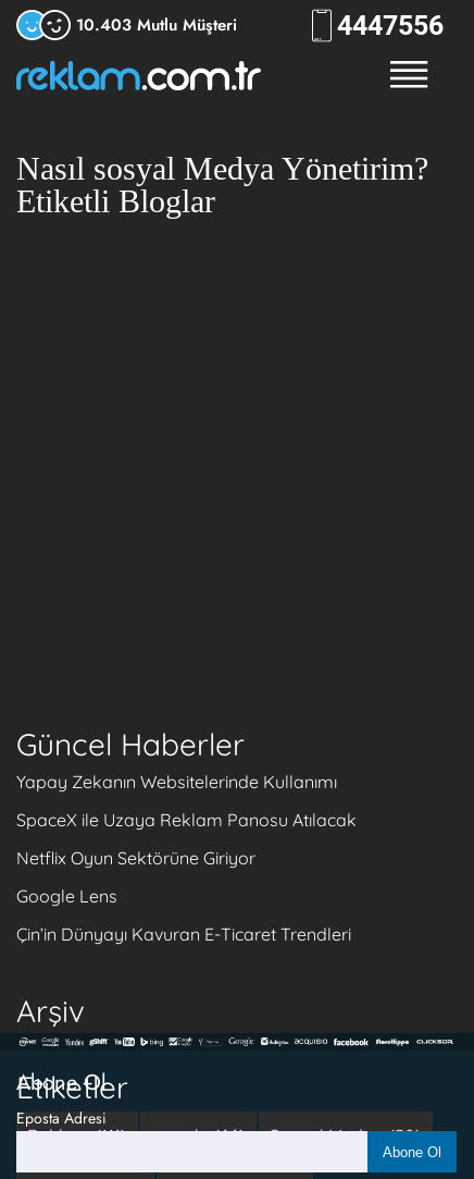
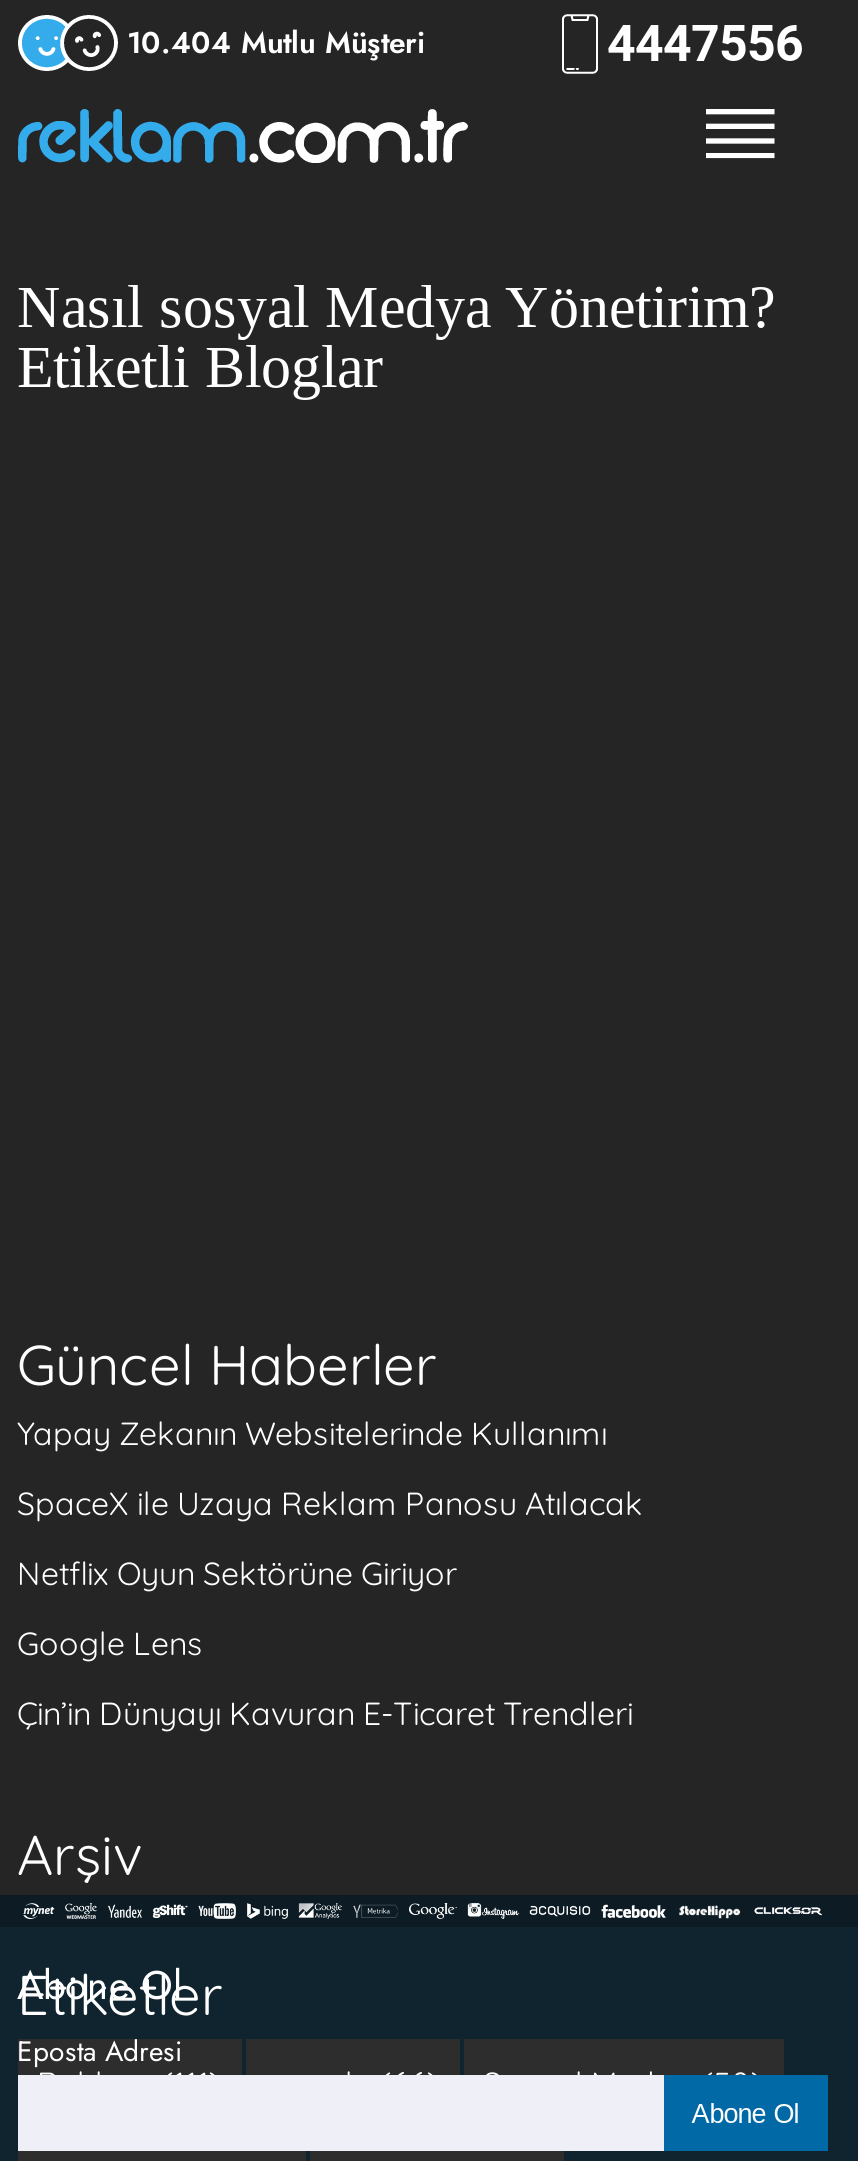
- 10.403 Mutlu Müşteri
+ 10.404 Mutlu Müşteri
